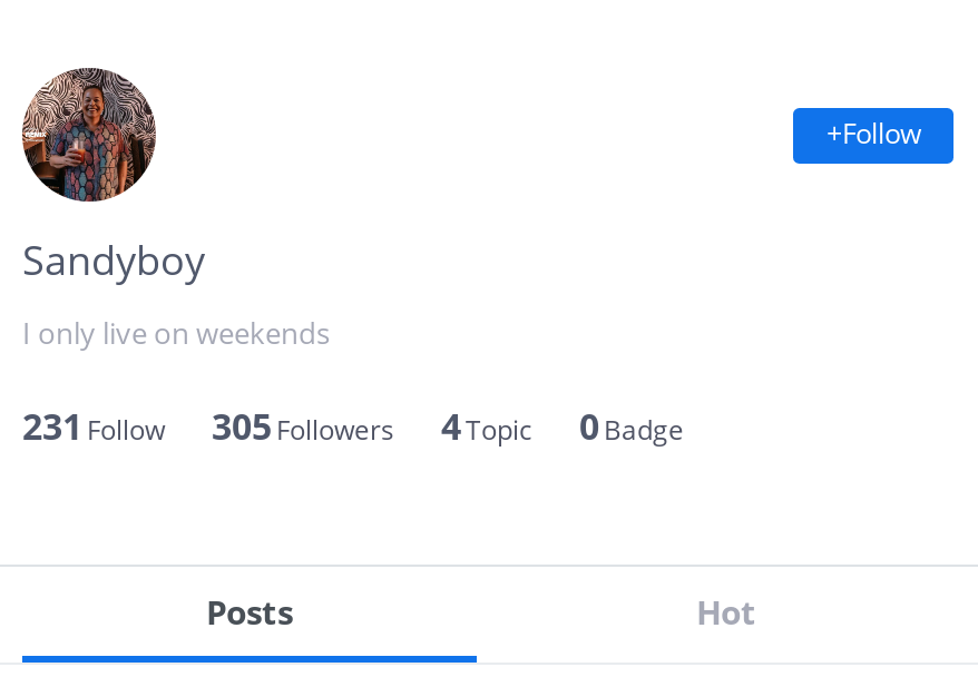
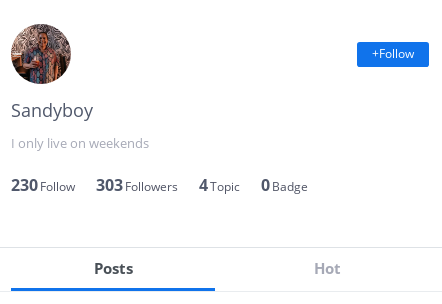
- 231 Follow
+ 230 Follow

- 305 Followers
+ 303 Followers
